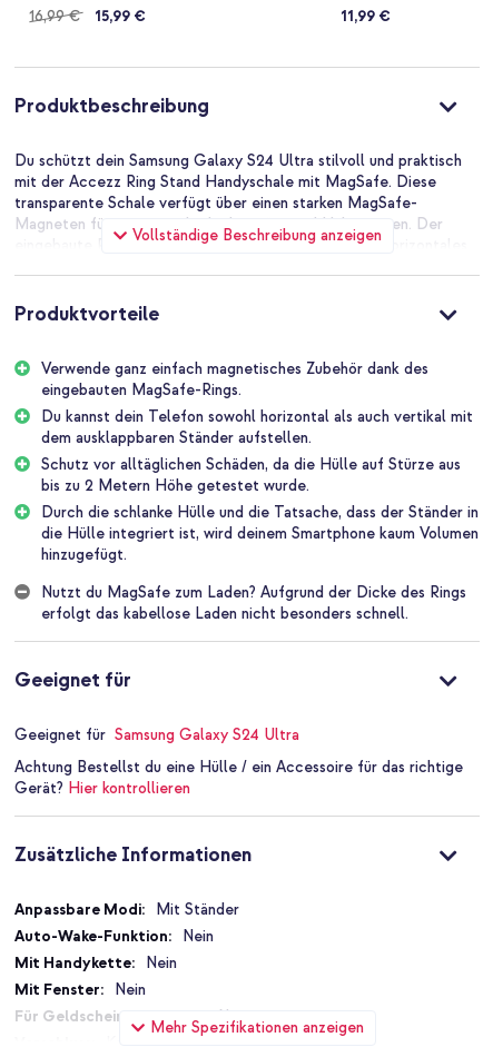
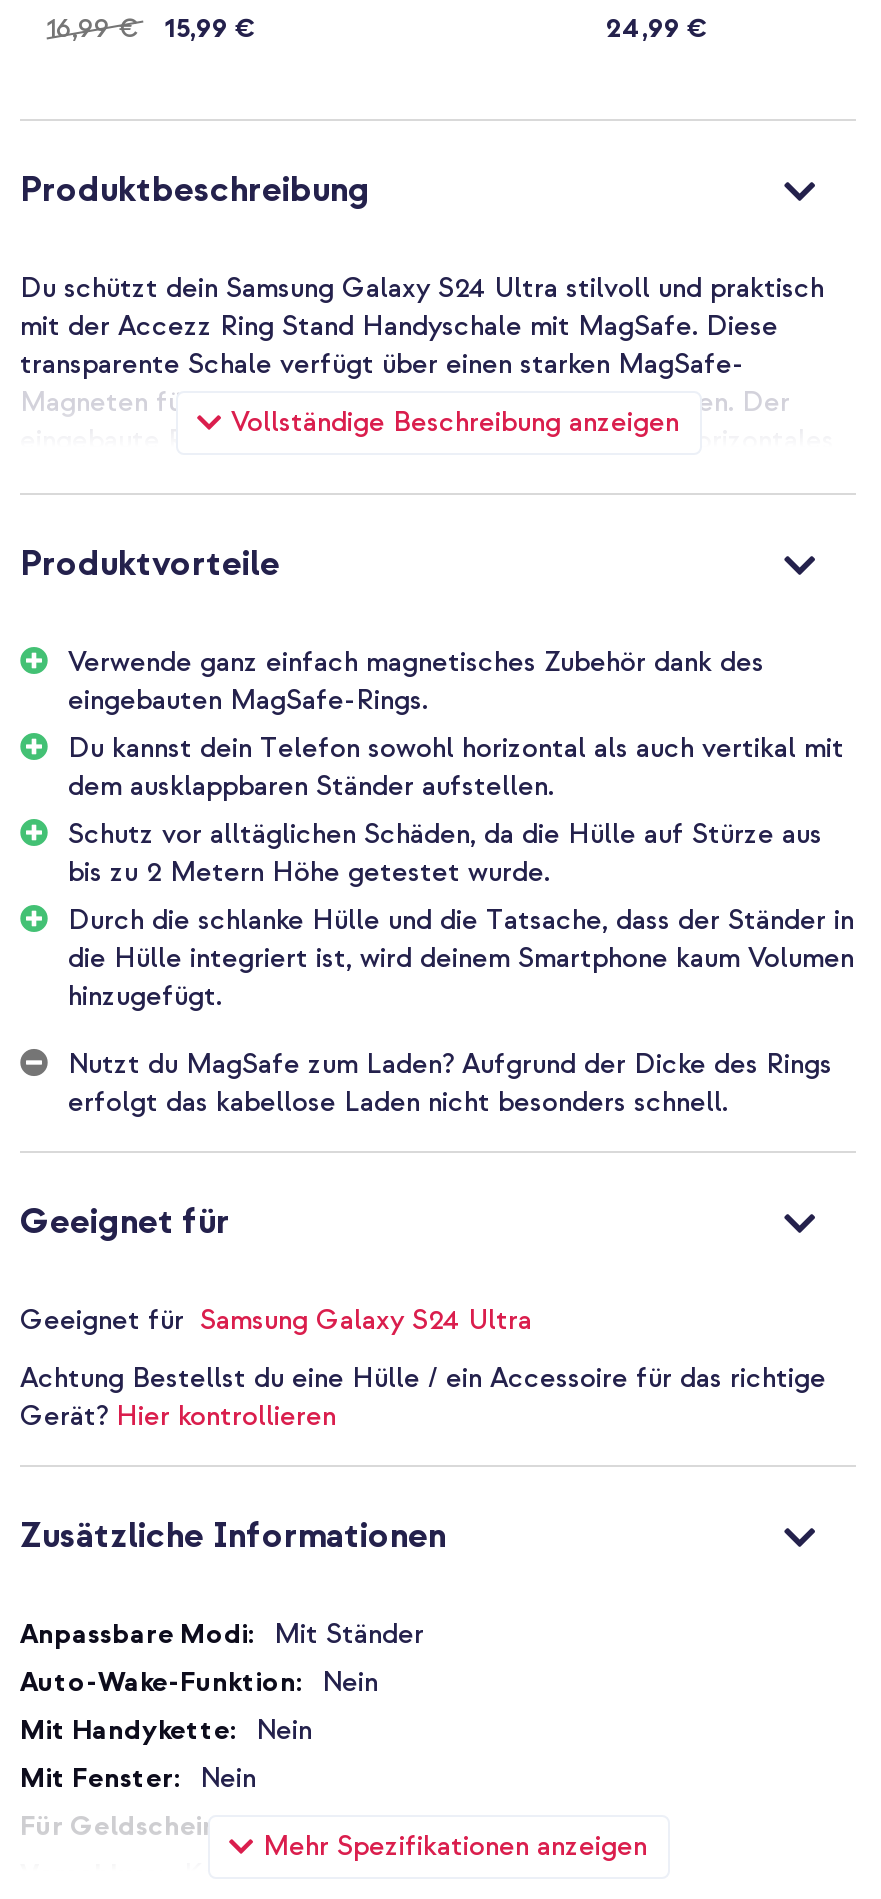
- 11,99 €
+ 24,99 €
